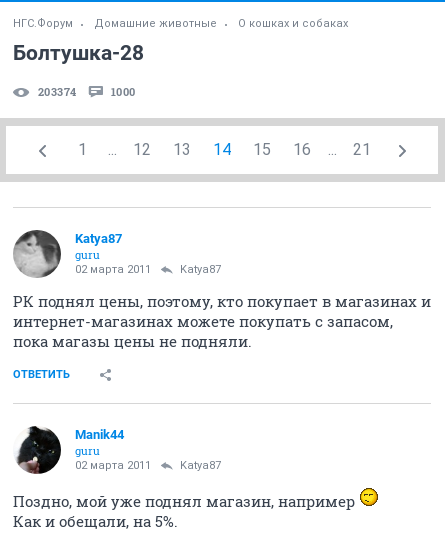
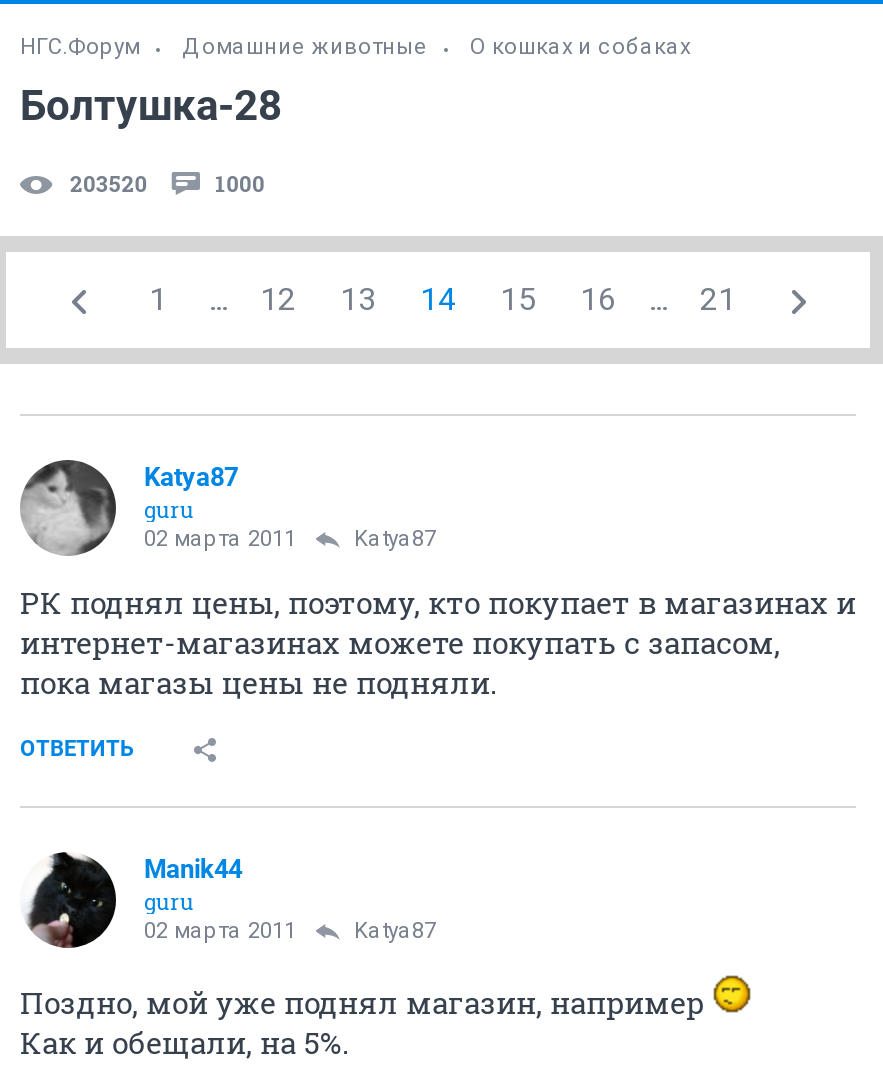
- 203374
+ 203520
